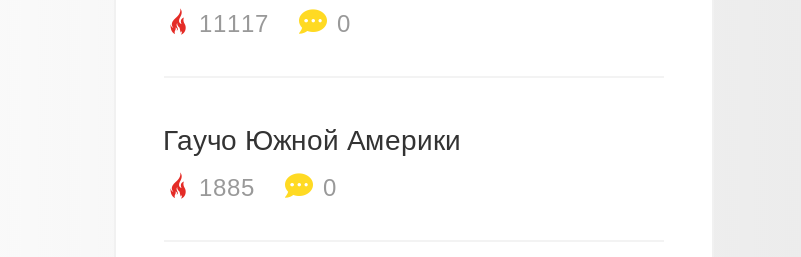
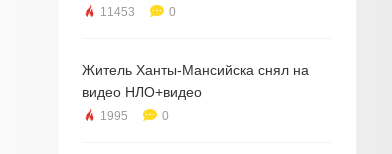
- 11117
+ 11453

- Гаучо Южной Америки
+ Житель Ханты-Мансийска снял на
+ видео НЛО+видео

- 1885
+ 1995
